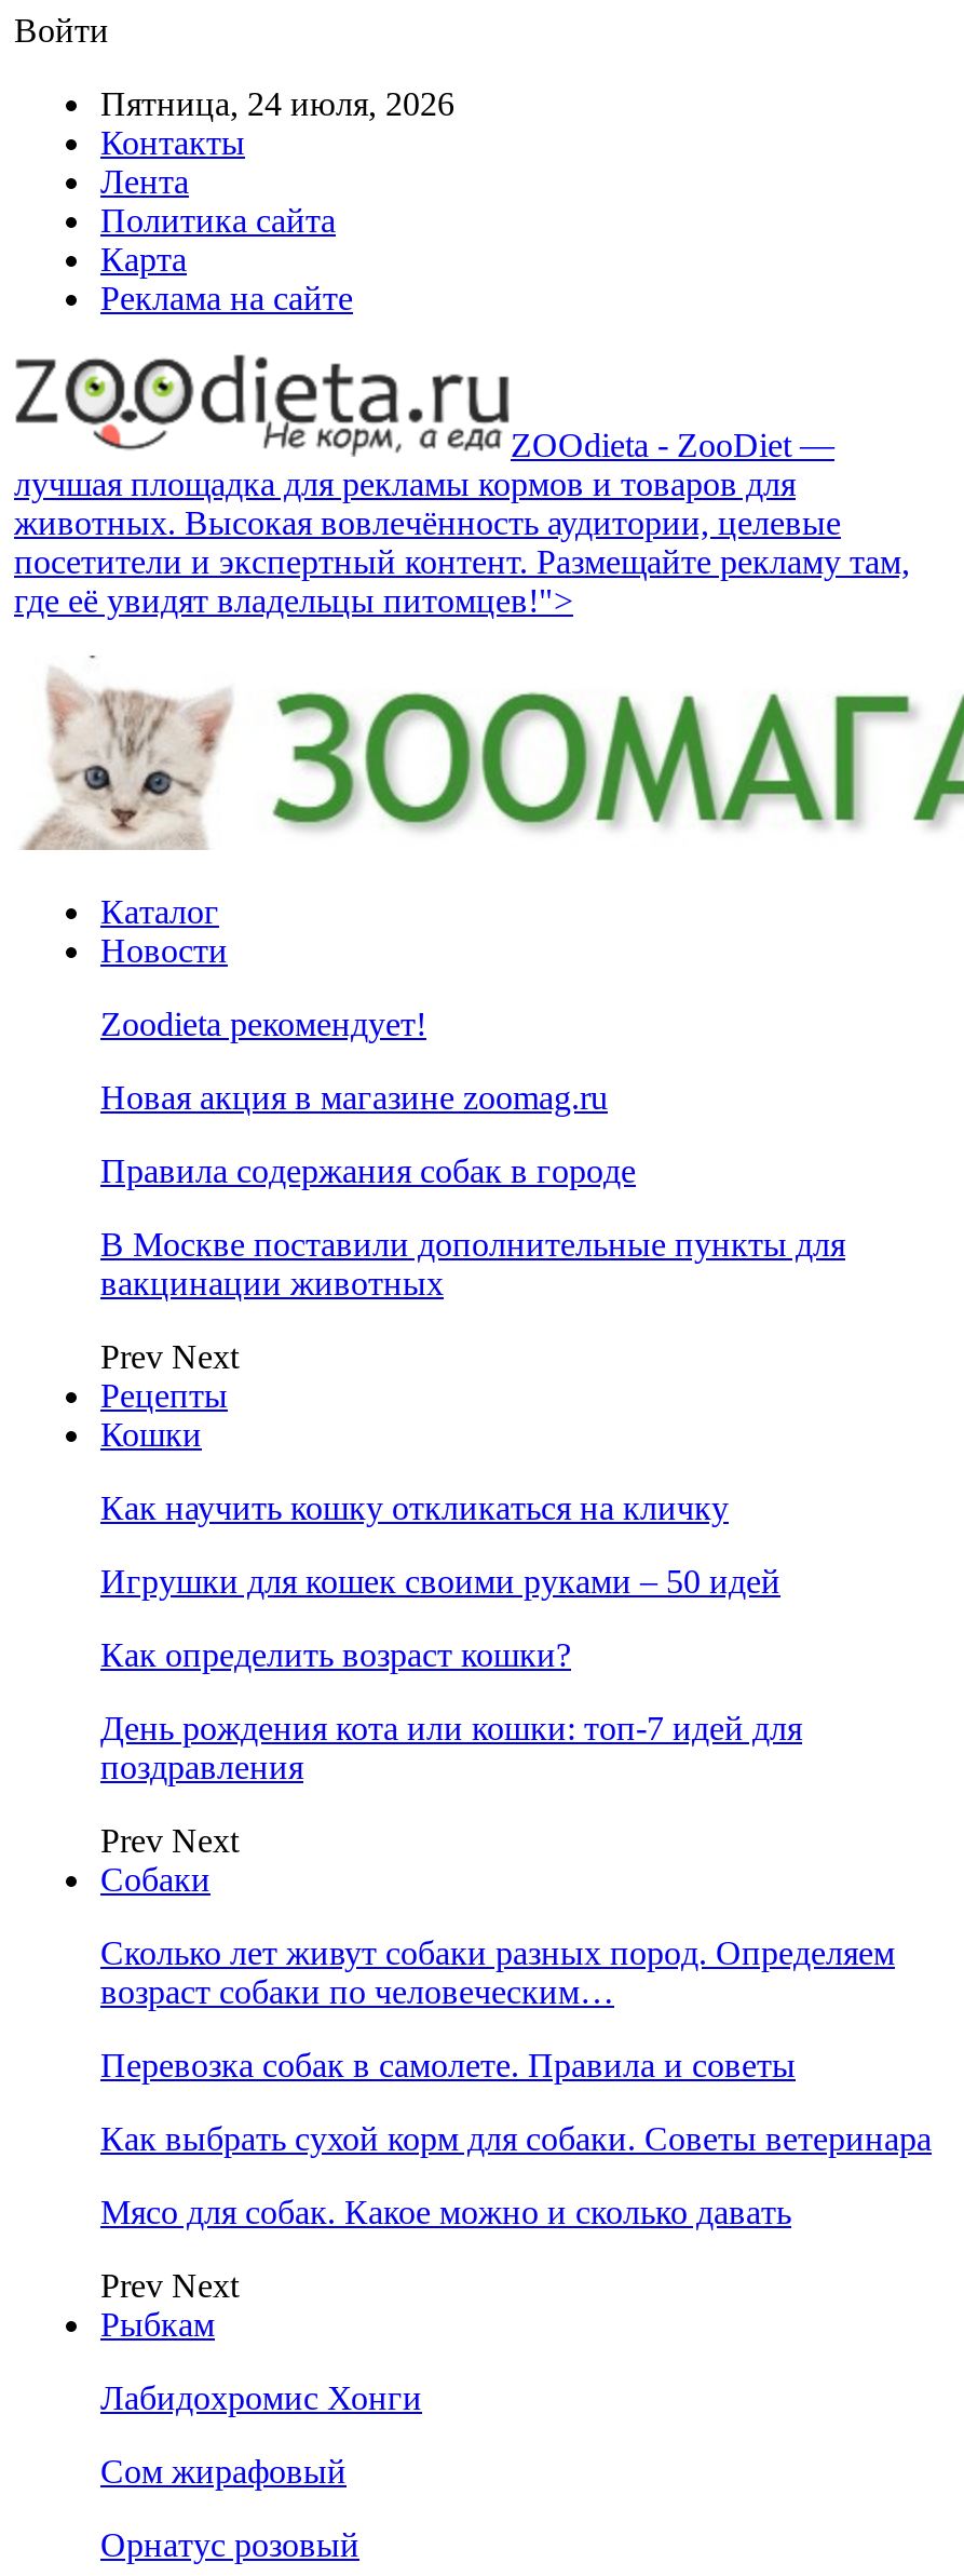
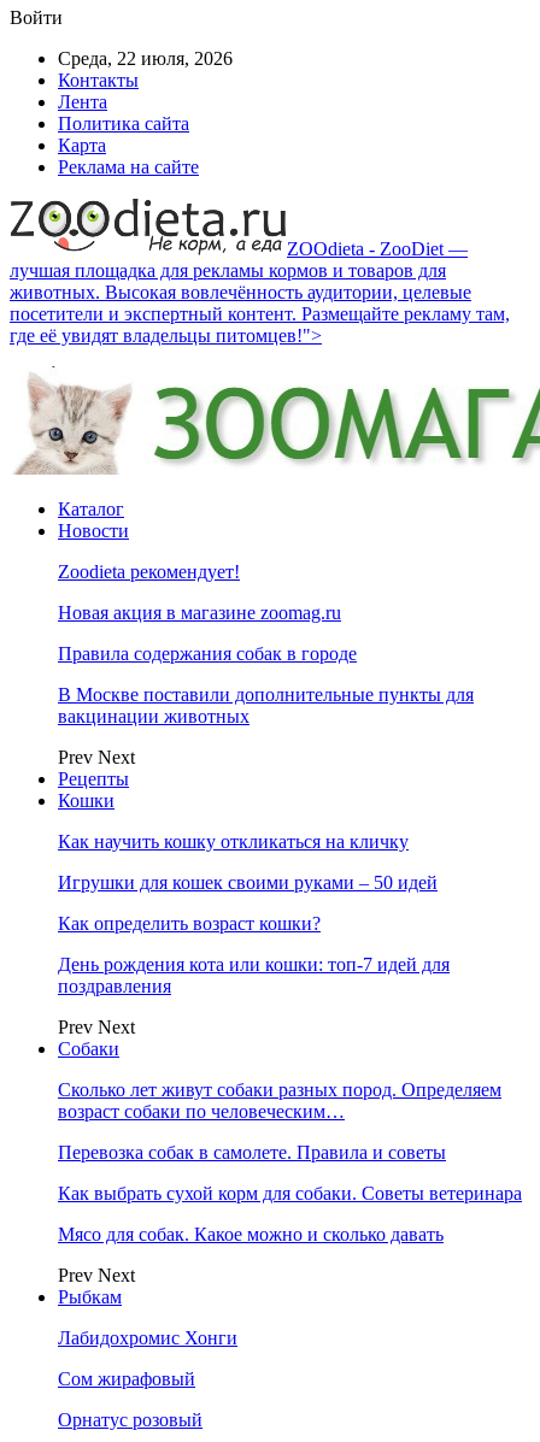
- Пятница, 24 июля, 2026
+ Среда, 22 июля, 2026
